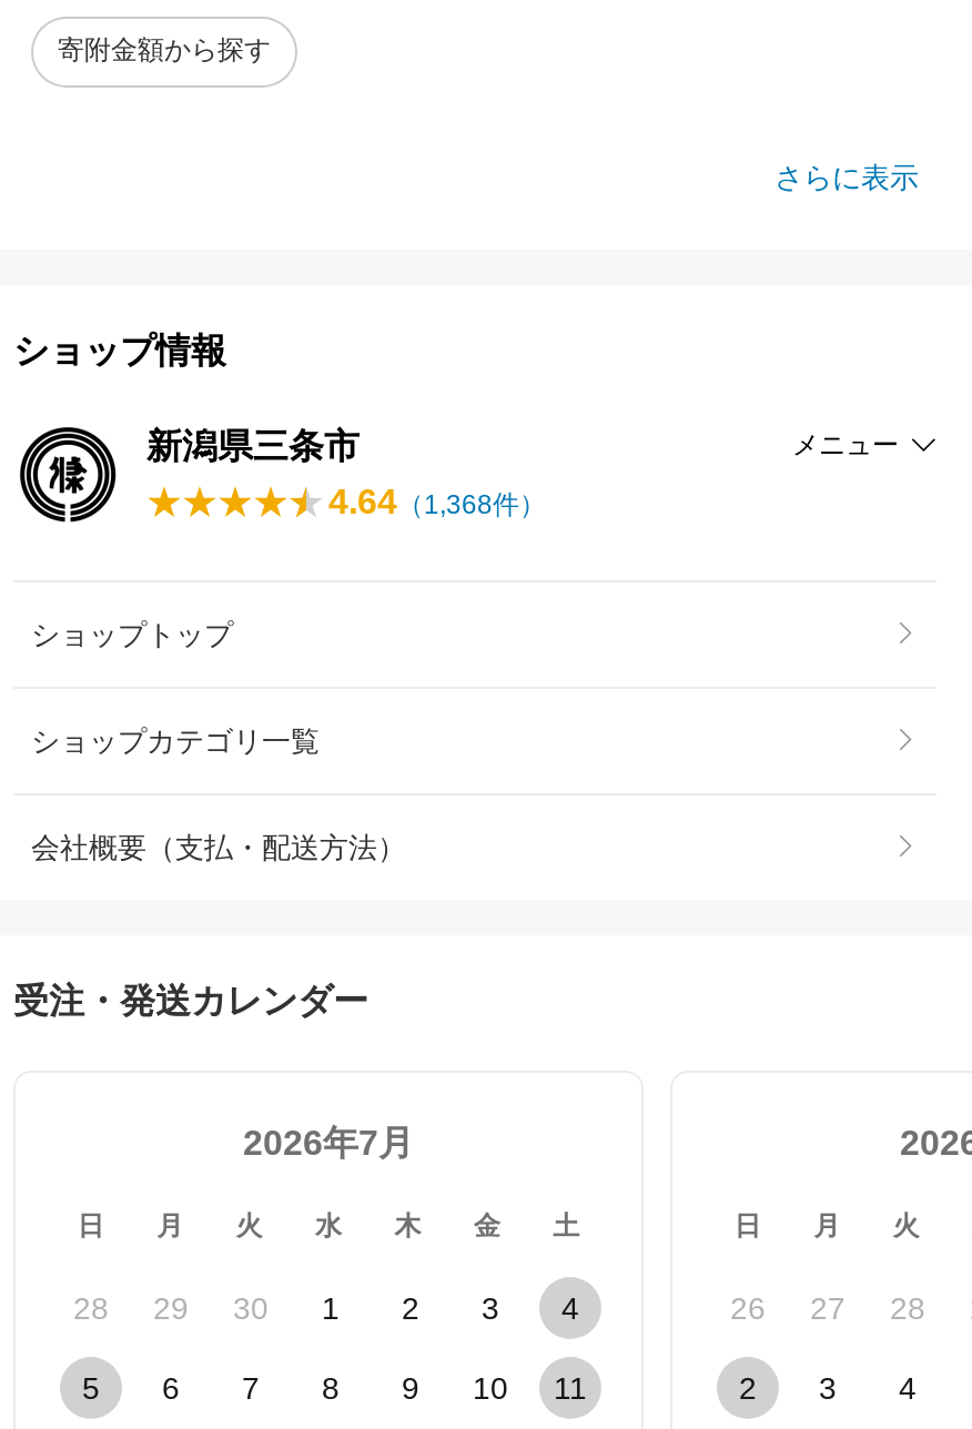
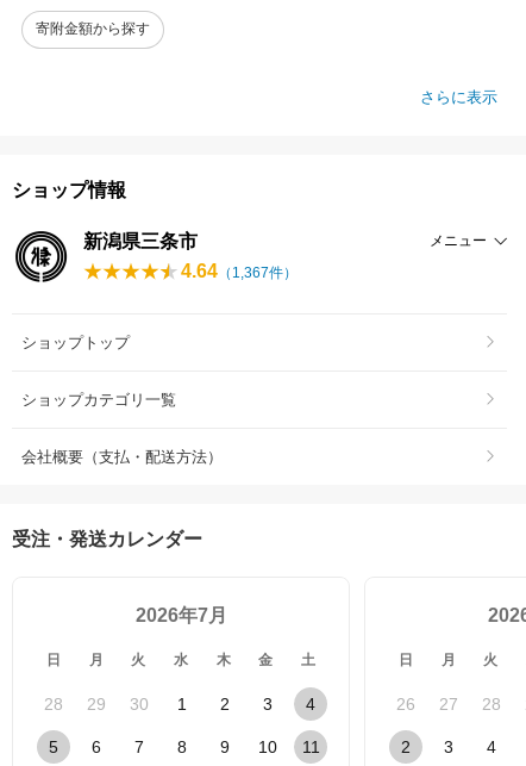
- 4.64（1,368件）
+ 4.64（1,367件）
